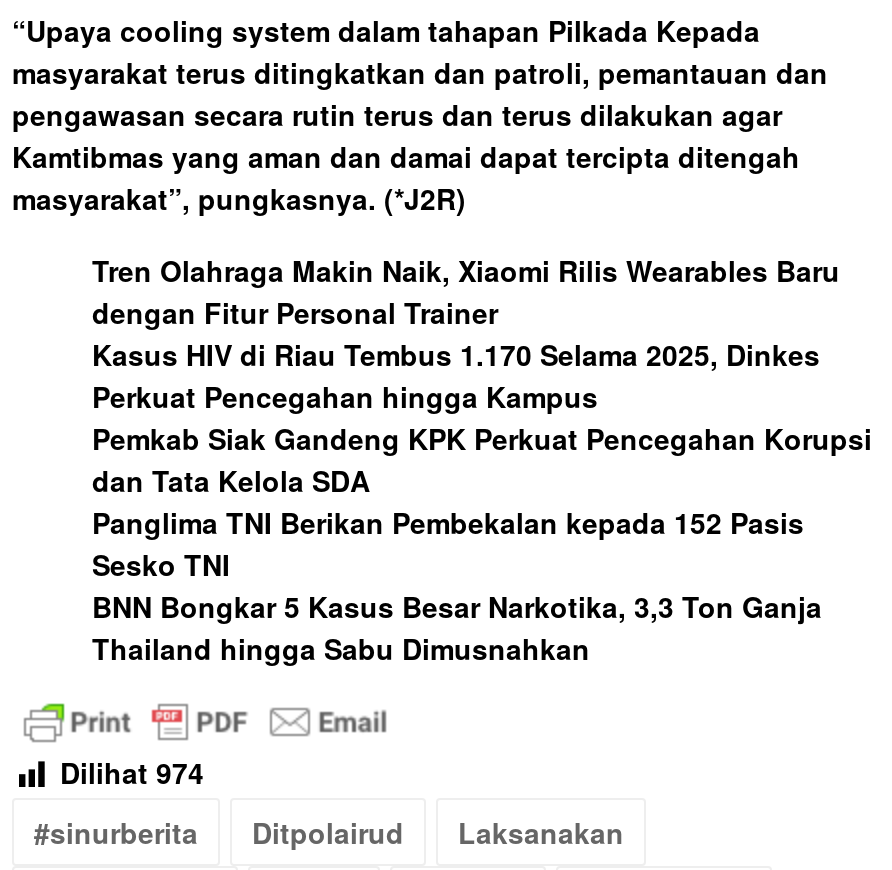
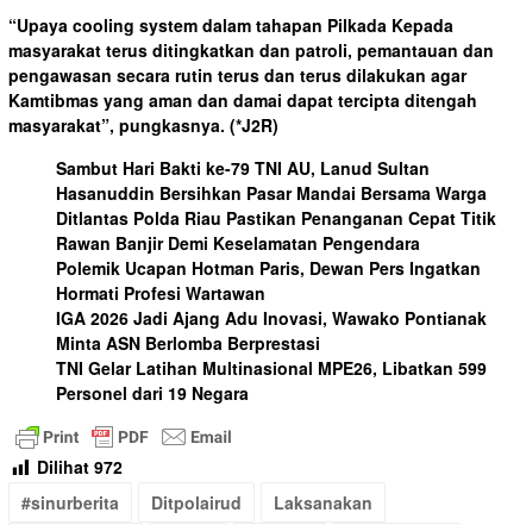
- Tren Olahraga Makin Naik, Xiaomi Rilis Wearables Baru
- dengan Fitur Personal Trainer
- Kasus HIV di Riau Tembus 1.170 Selama 2025, Dinkes
- Perkuat Pencegahan hingga Kampus
- Pemkab Siak Gandeng KPK Perkuat Pencegahan Korupsi
- dan Tata Kelola SDA
- Panglima TNI Berikan Pembekalan kepada 152 Pasis
- Sesko TNI
- BNN Bongkar 5 Kasus Besar Narkotika, 3,3 Ton Ganja
- Thailand hingga Sabu Dimusnahkan
+ Sambut Hari Bakti ke-79 TNI AU, Lanud Sultan
+ Hasanuddin Bersihkan Pasar Mandai Bersama Warga
+ Ditlantas Polda Riau Pastikan Penanganan Cepat Titik
+ Rawan Banjir Demi Keselamatan Pengendara
+ Polemik Ucapan Hotman Paris, Dewan Pers Ingatkan
+ Hormati Profesi Wartawan
+ IGA 2026 Jadi Ajang Adu Inovasi, Wawako Pontianak
+ Minta ASN Berlomba Berprestasi
+ TNI Gelar Latihan Multinasional MPE26, Libatkan 599
+ Personel dari 19 Negara

- Dilihat 974
+ Dilihat 972
